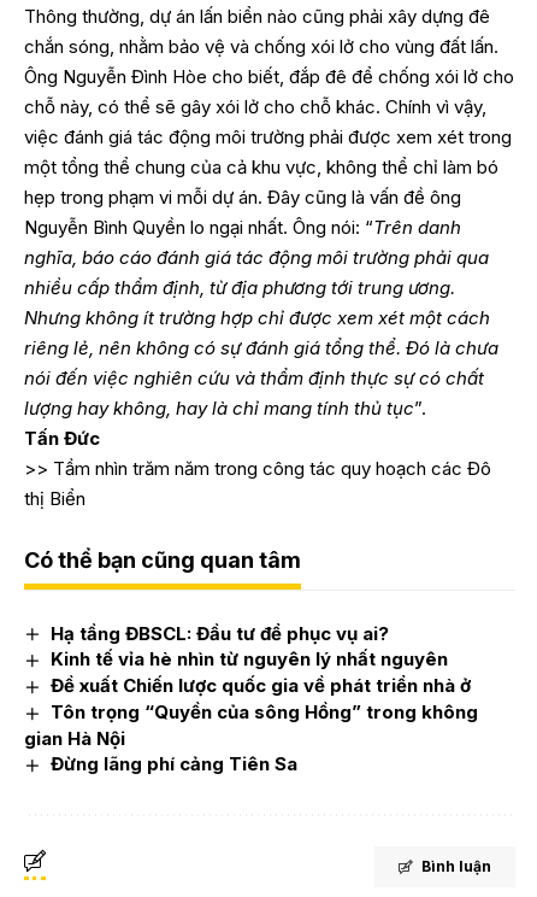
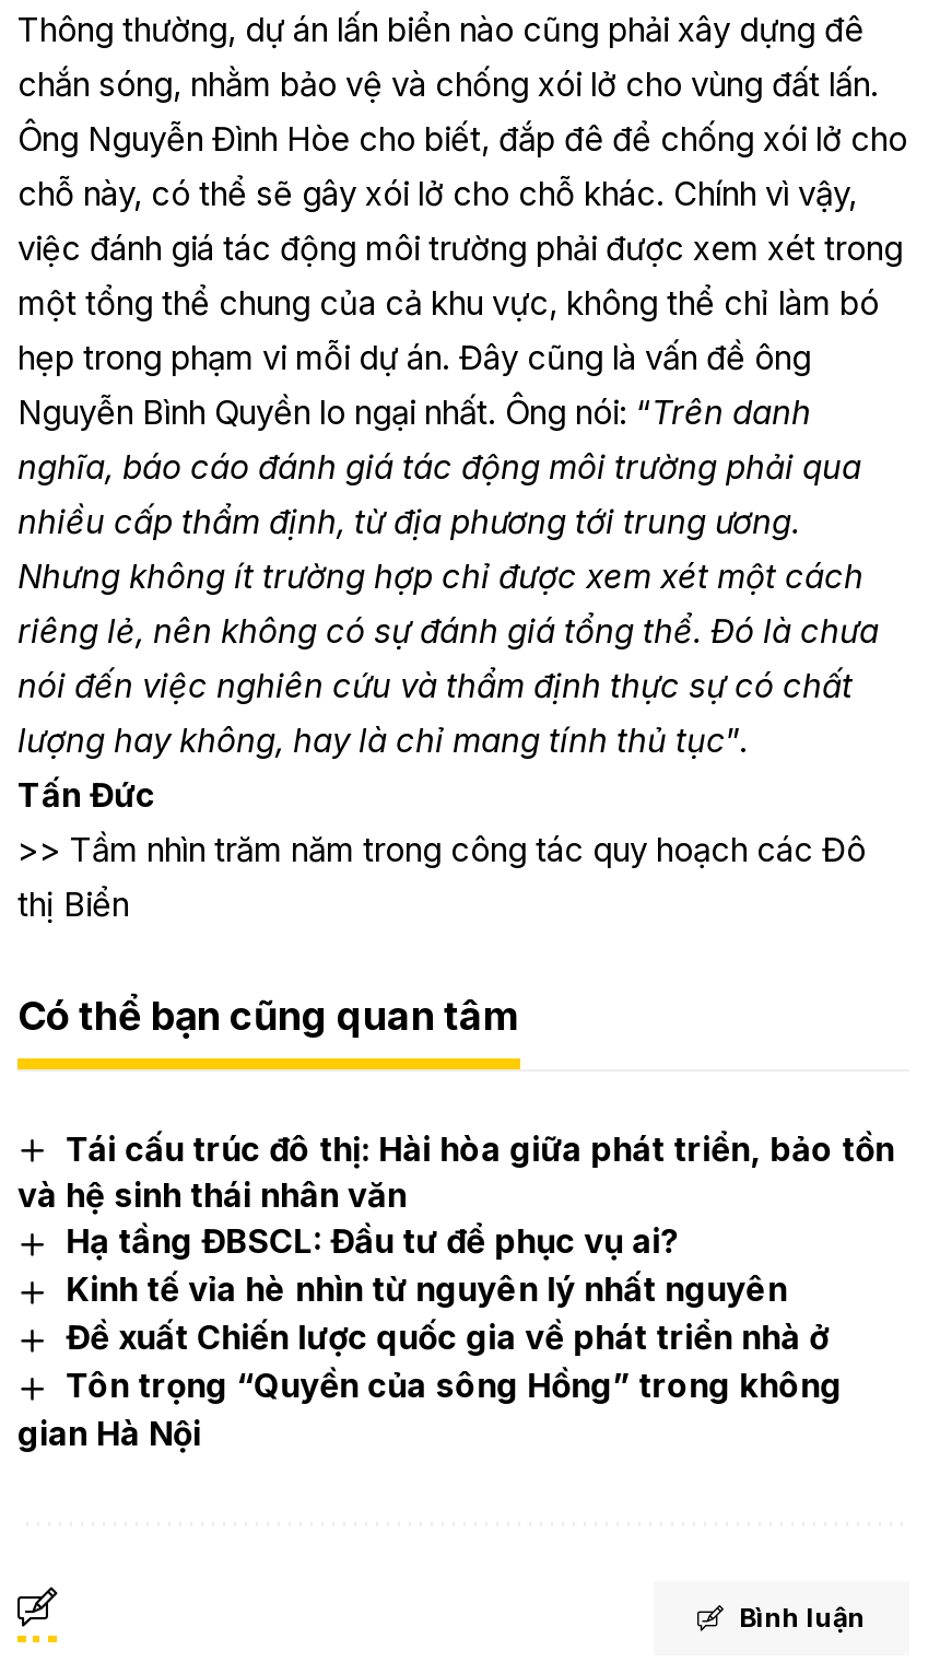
+ Tái cấu trúc đô thị: Hài hòa giữa phát triển, bảo tồn
+ và hệ sinh thái nhân văn

moved down: Hạ tầng ĐBSCL: Đầu tư để phục vụ ai? | Kinh tế vỉa hè nhìn từ nguyên lý nhất nguyên | Đề xuất Chiến lược quốc gia về phát triển nhà ở | Tôn trọng “Quyền của sông Hồng” trong không | gian Hà Nội

- Đừng lãng phí cảng Tiên Sa
